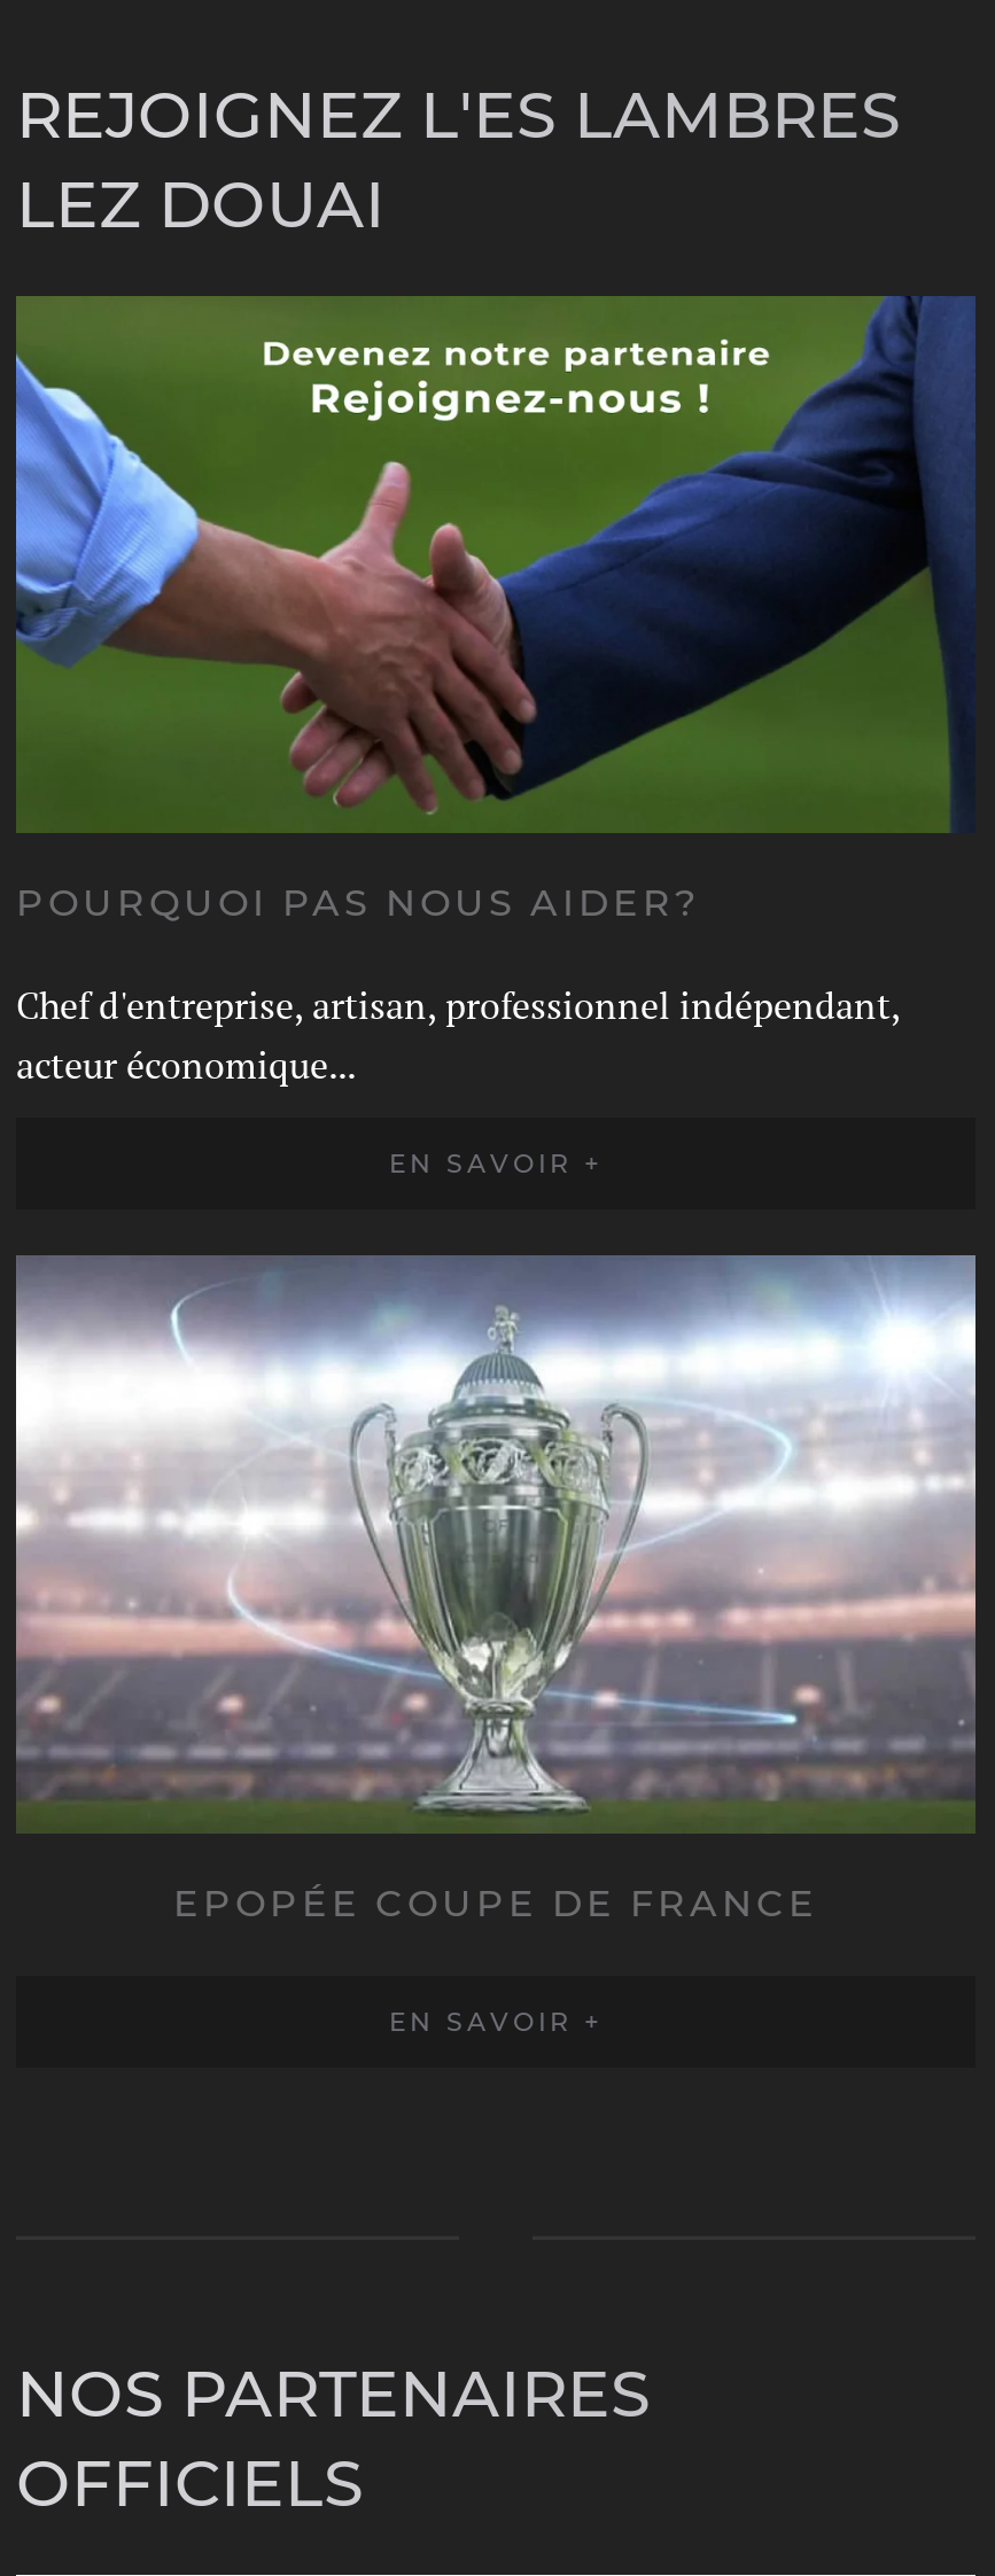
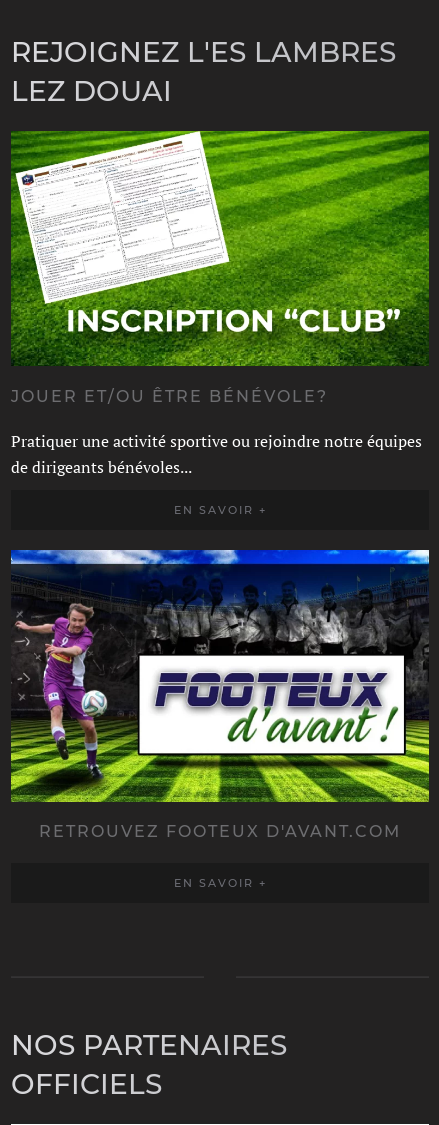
- [image]
- POURQUOI PAS NOUS AIDER?
+ [image]
+ JOUER ET/OU ÊTRE BÉNÉVOLE?

- Chef d'entreprise, artisan, professionnel indépendant,
- acteur économique...
+ Pratiquer une activité sportive ou rejoindre notre équipes
+ de dirigeants bénévoles...

- [image]
- EPOPÉE COUPE DE FRANCE
+ [image]
+ RETROUVEZ FOOTEUX D'AVANT.COM
